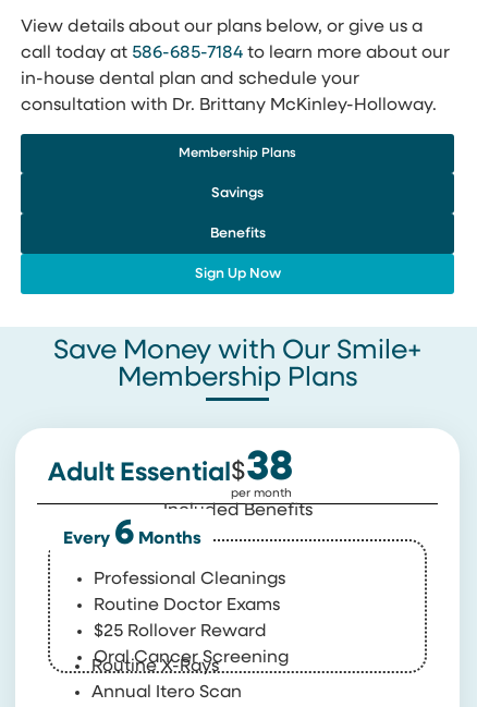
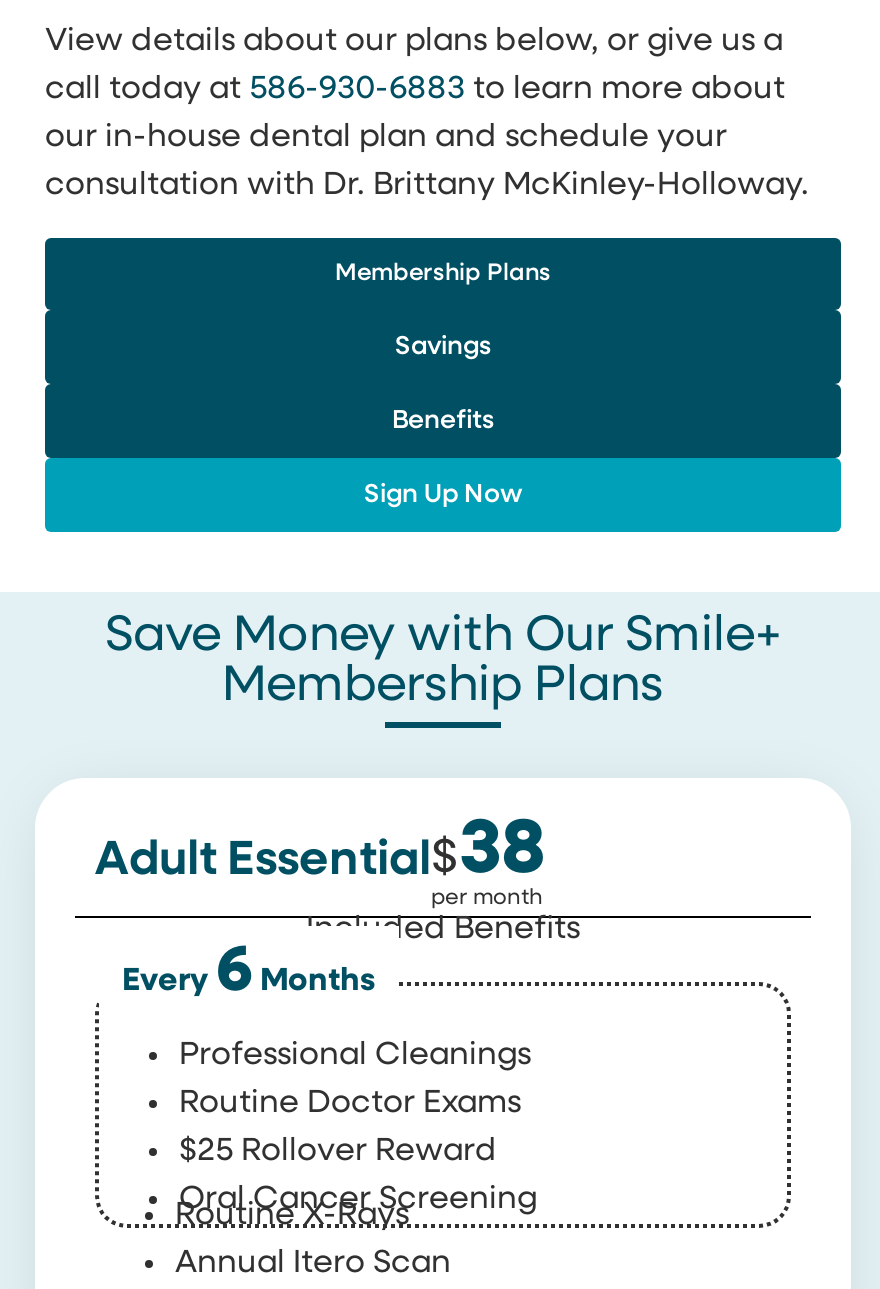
- call today at 586-685-7184 to learn more about our
+ call today at 586-930-6883 to learn more about

- in-house dental plan and schedule your
+ our in-house dental plan and schedule your
